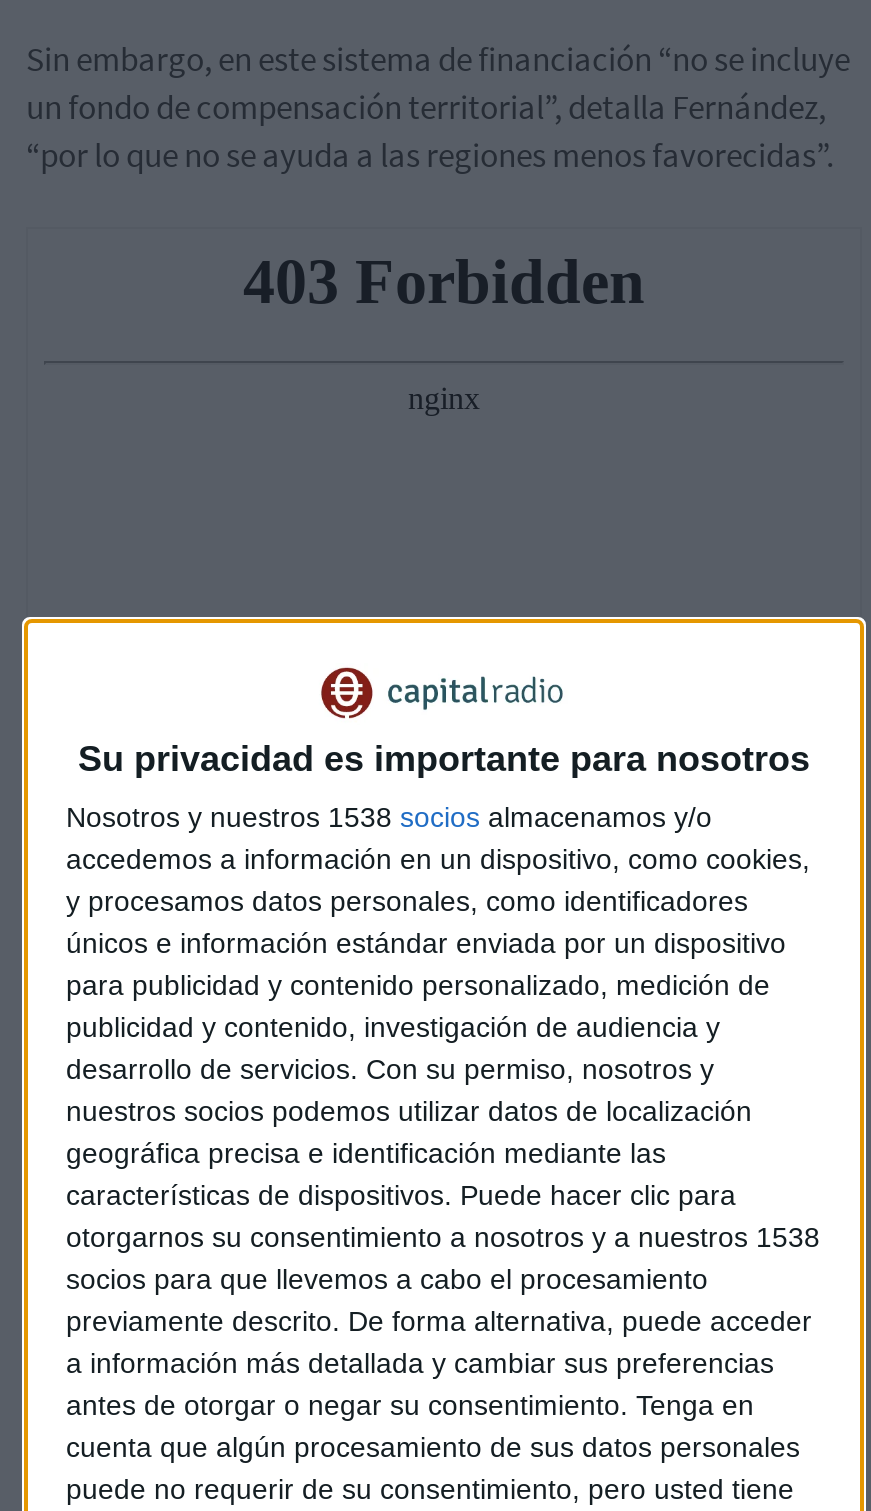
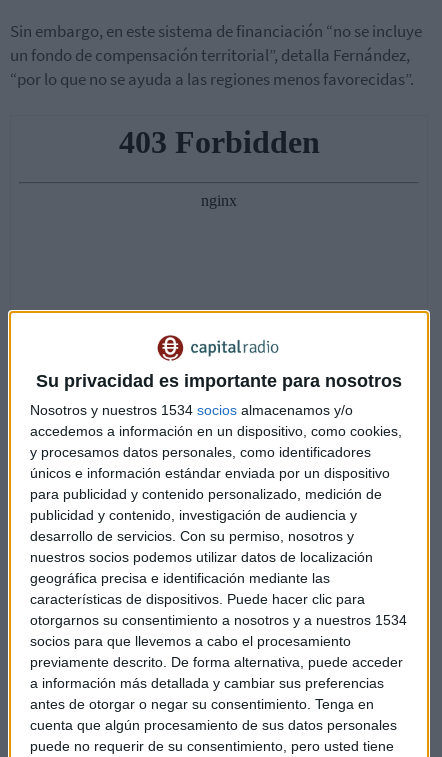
- Nosotros y nuestros 1538 socios almacenamos y/o
+ Nosotros y nuestros 1534 socios almacenamos y/o

- otorgarnos su consentimiento a nosotros y a nuestros 1538
+ otorgarnos su consentimiento a nosotros y a nuestros 1534
